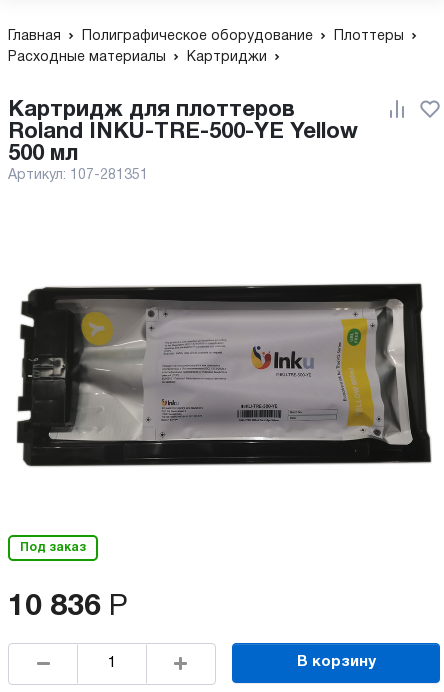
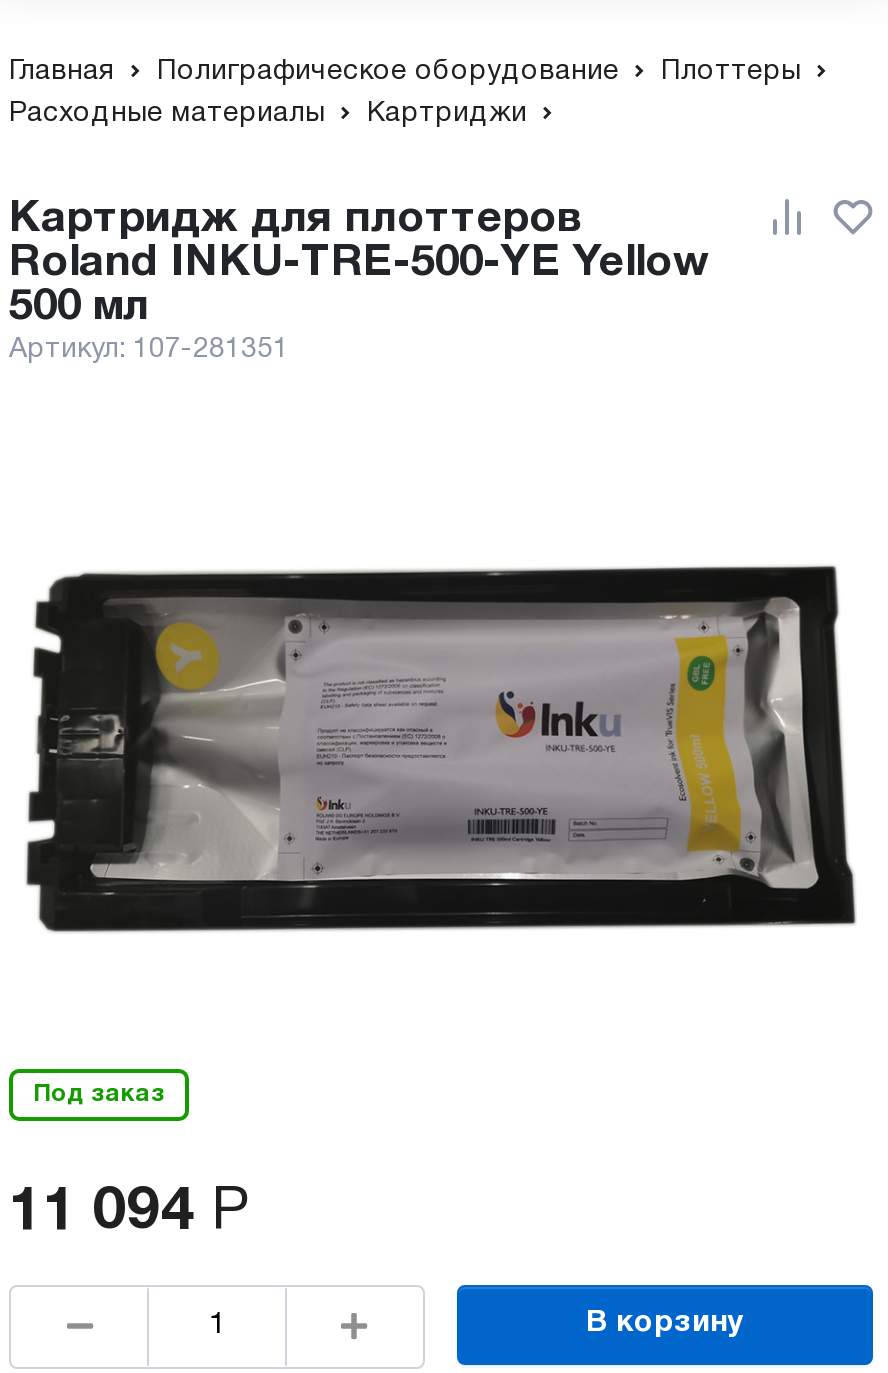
- 10 836 Р
+ 11 094 Р
